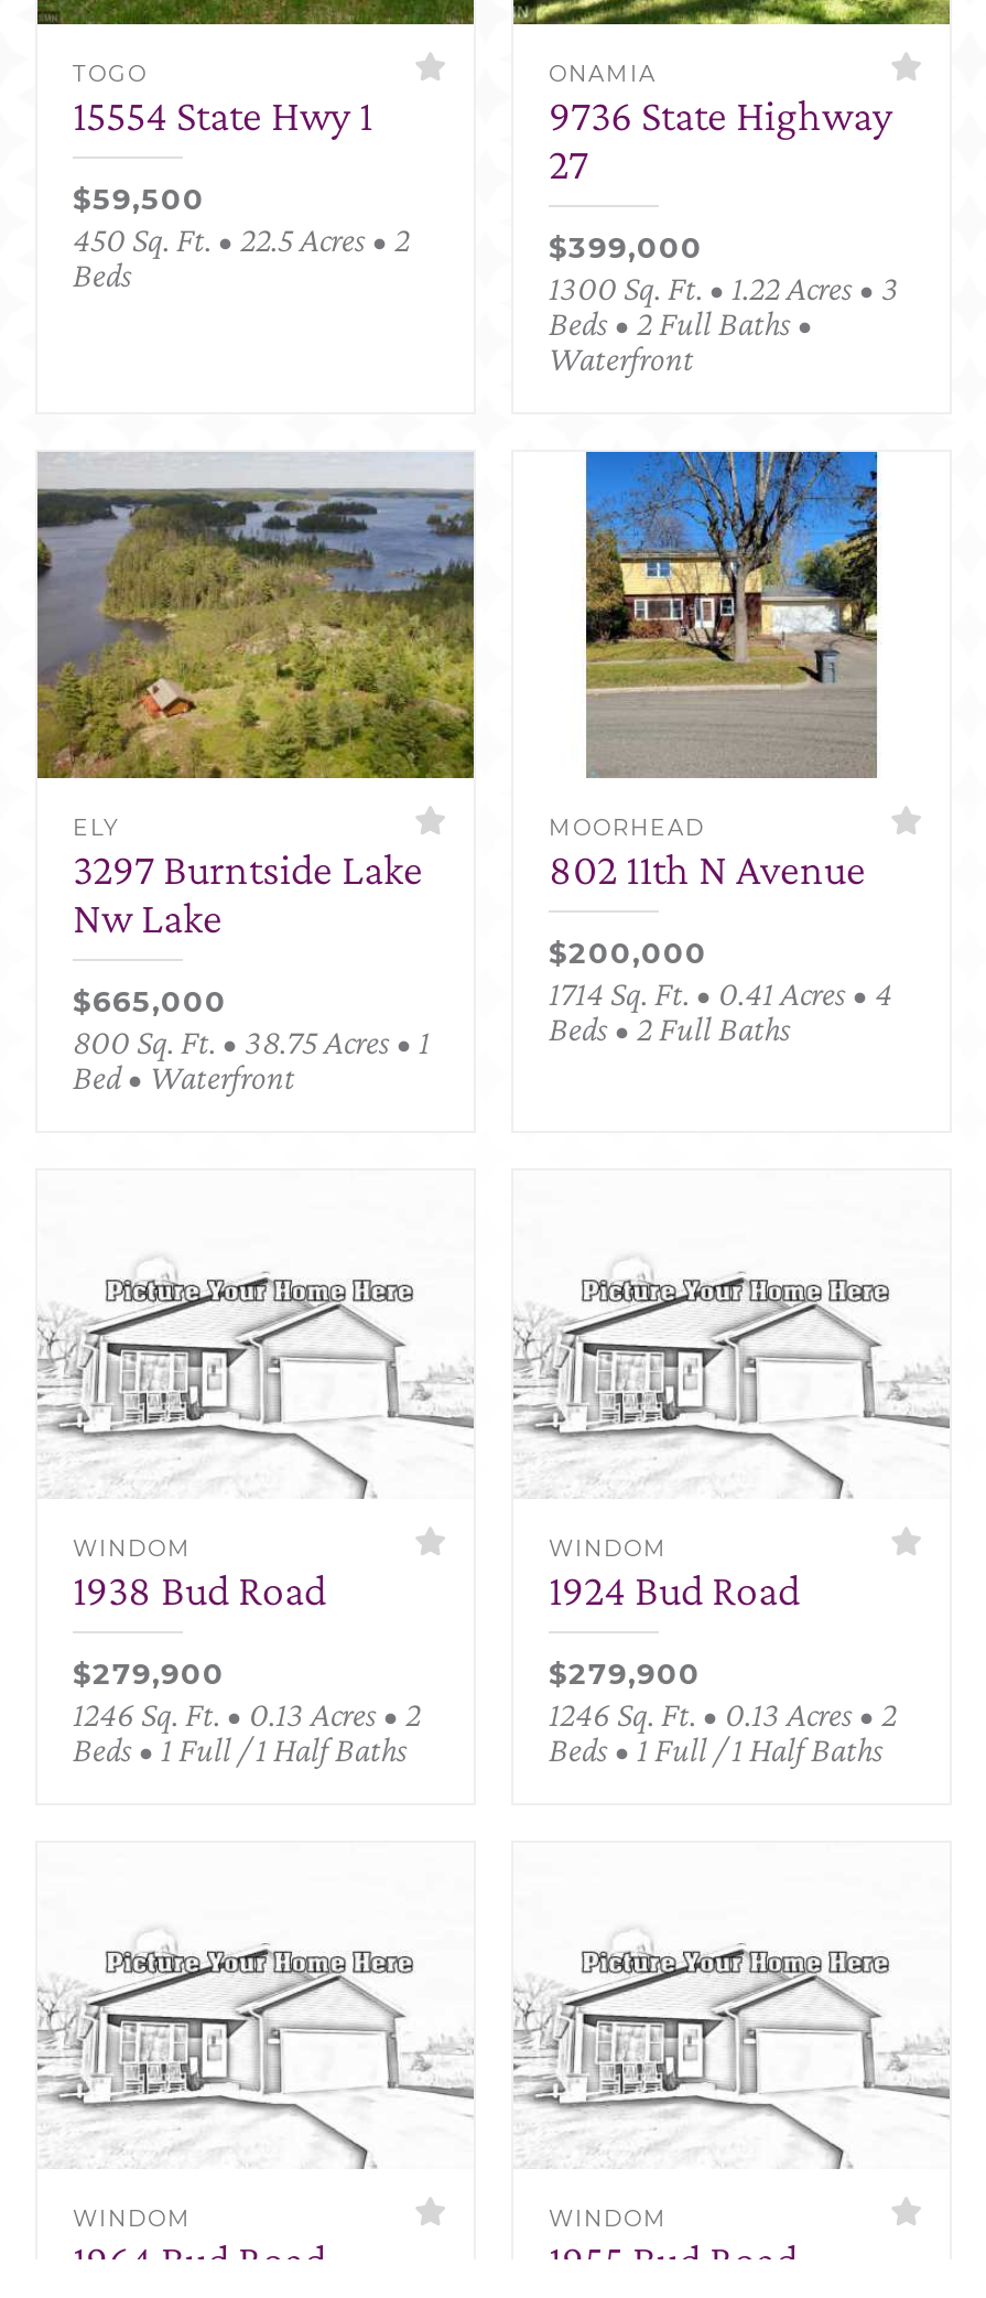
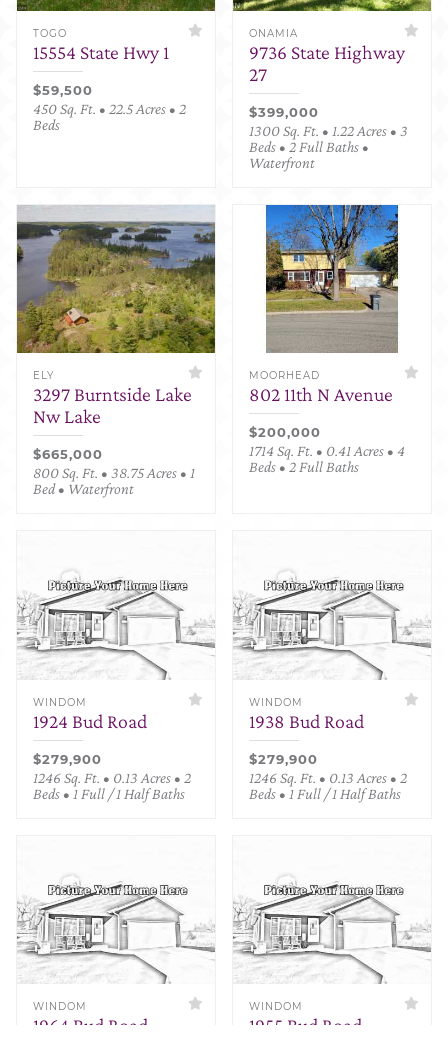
- 1938 Bud Road
+ 1924 Bud Road

- 1924 Bud Road
+ 1938 Bud Road
